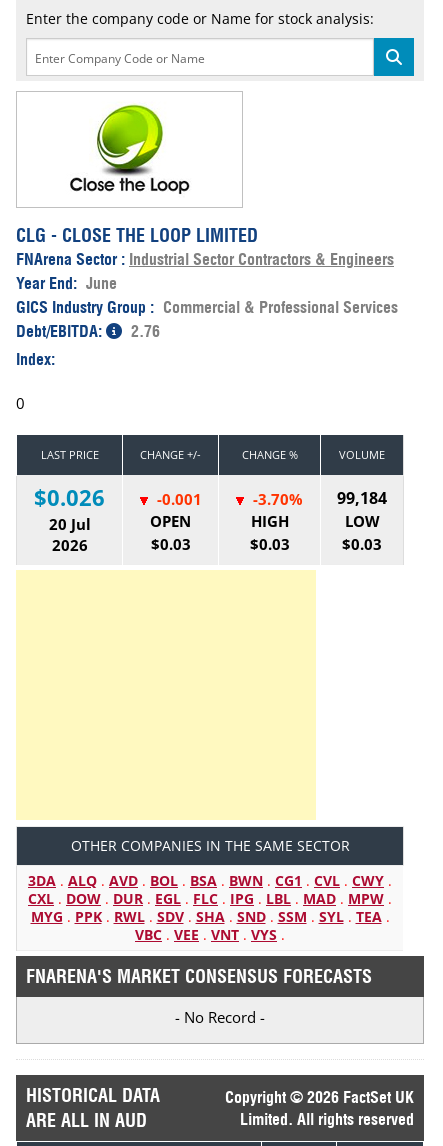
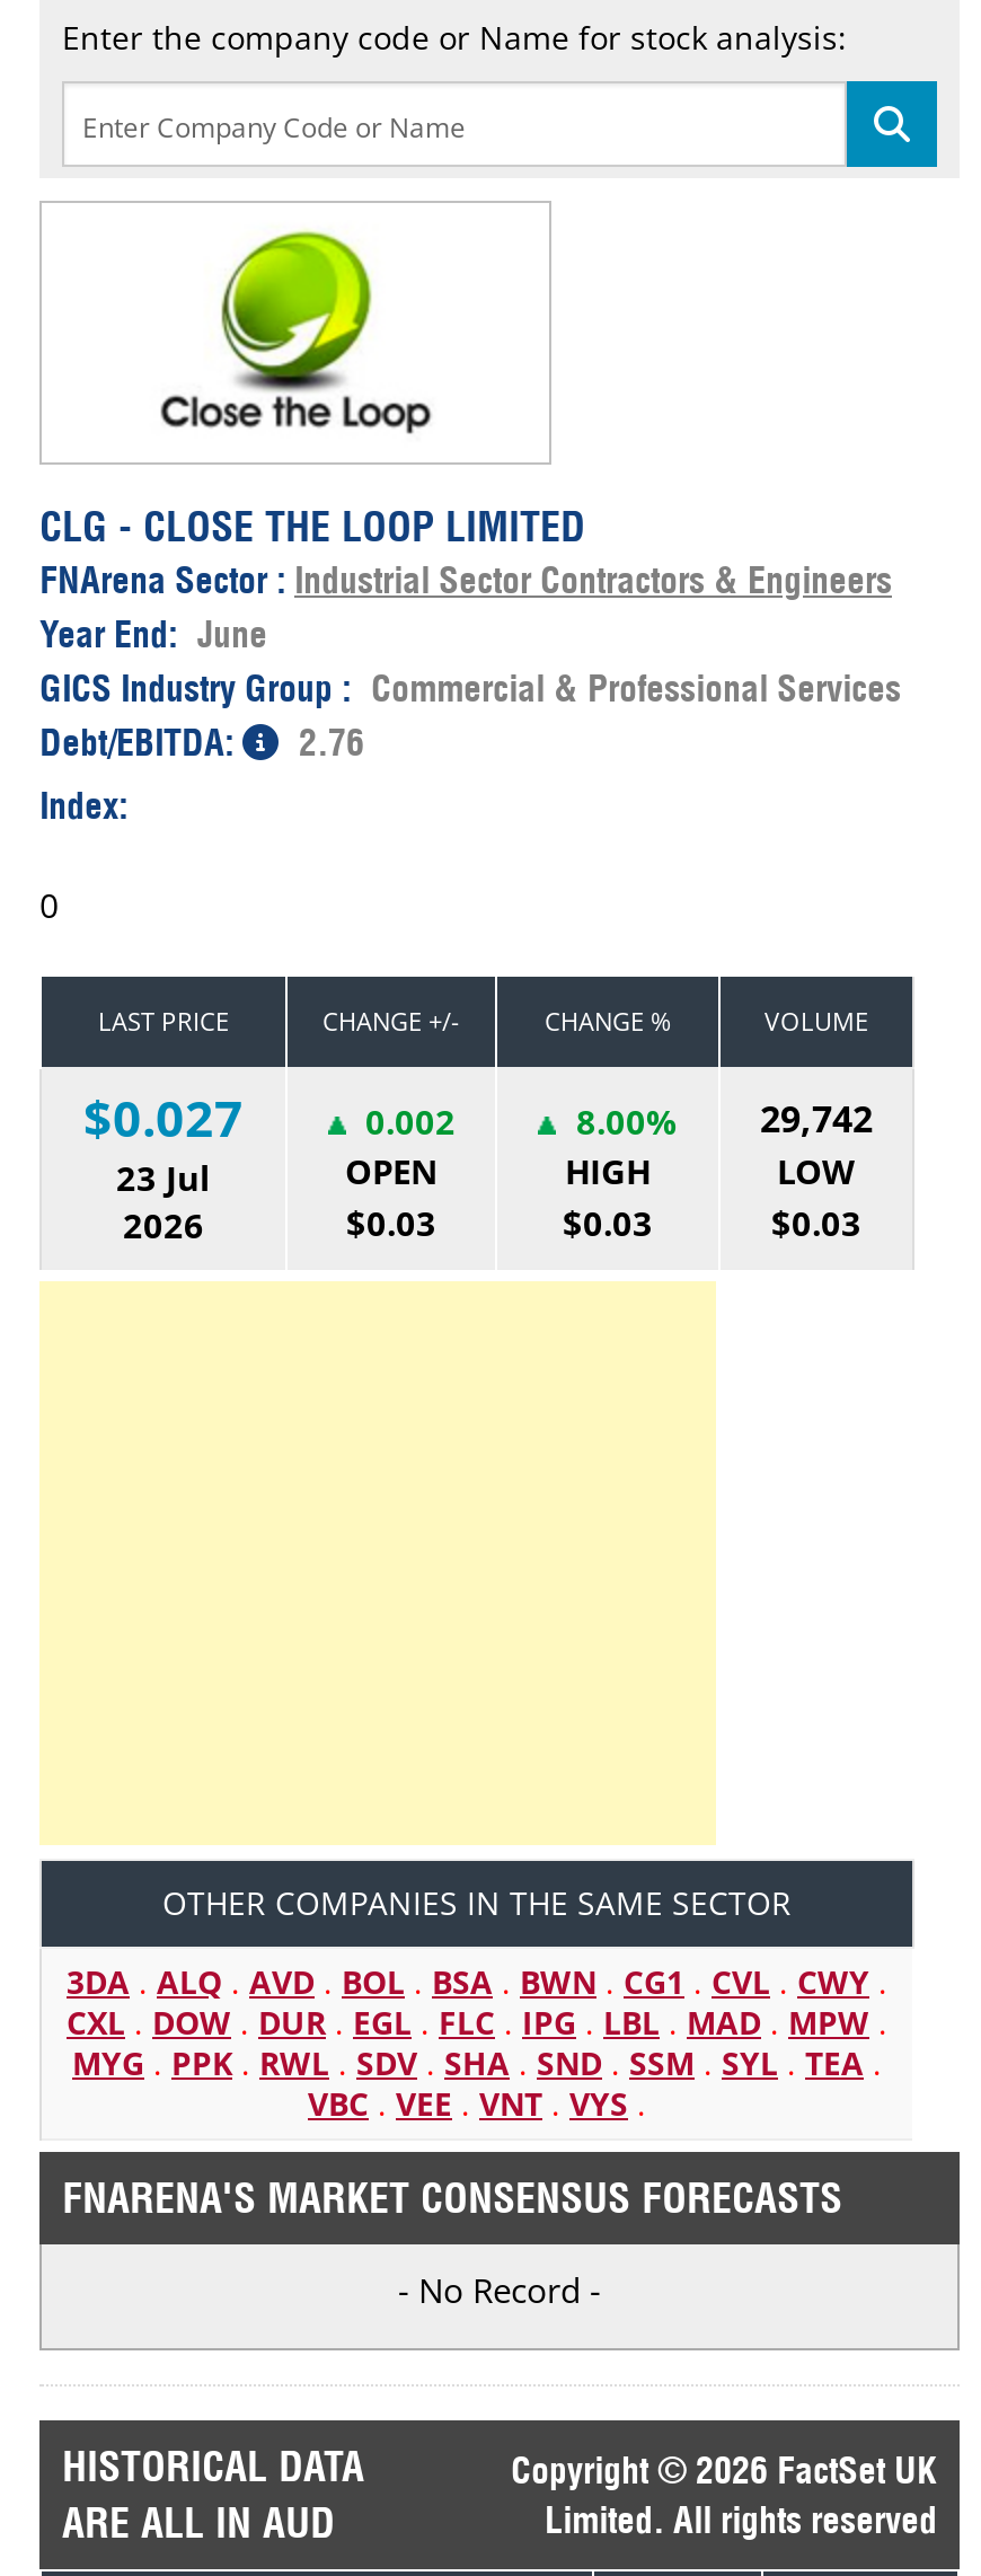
- $0.026
+ $0.027

- 99,184
+ 29,742

- -0.001
+ 0.002

- -3.70%
+ 8.00%

- 20 Jul
+ 23 Jul
